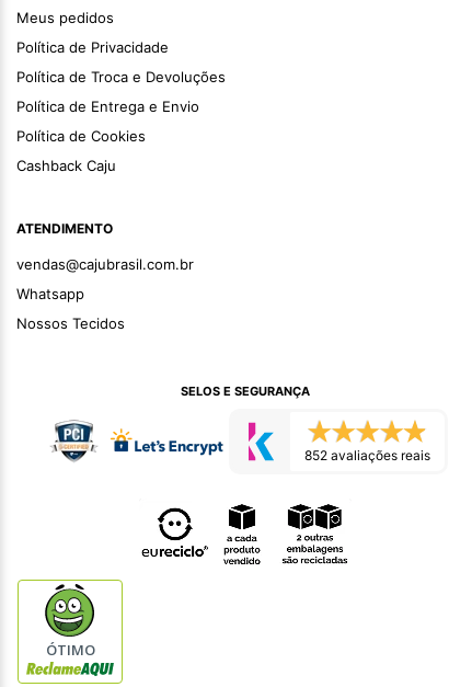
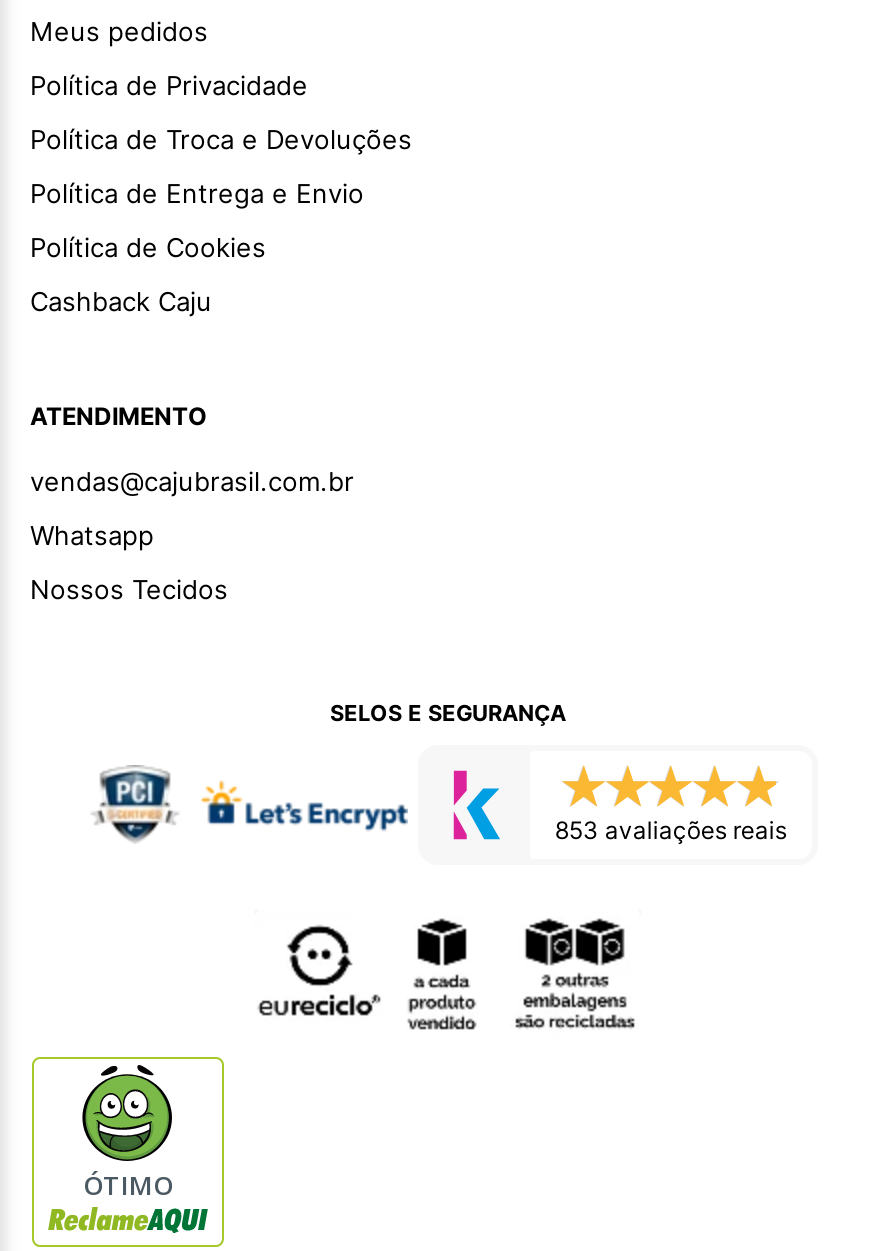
- 852 avaliações reais
+ 853 avaliações reais
